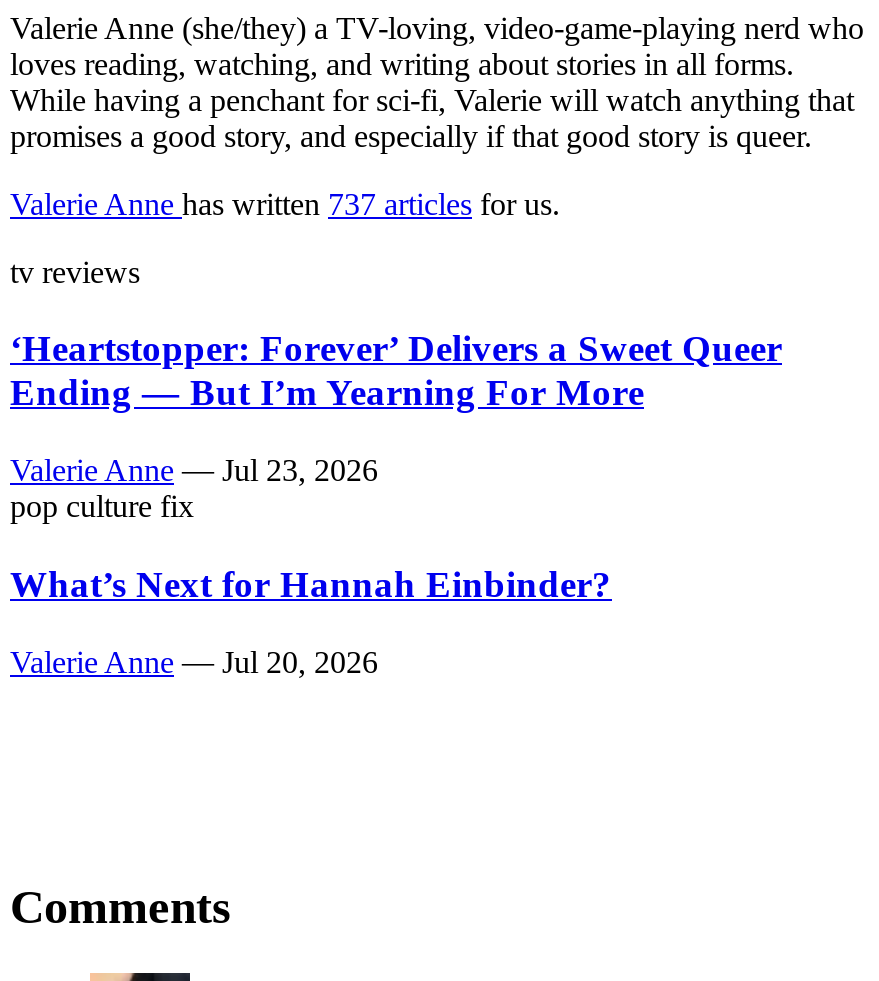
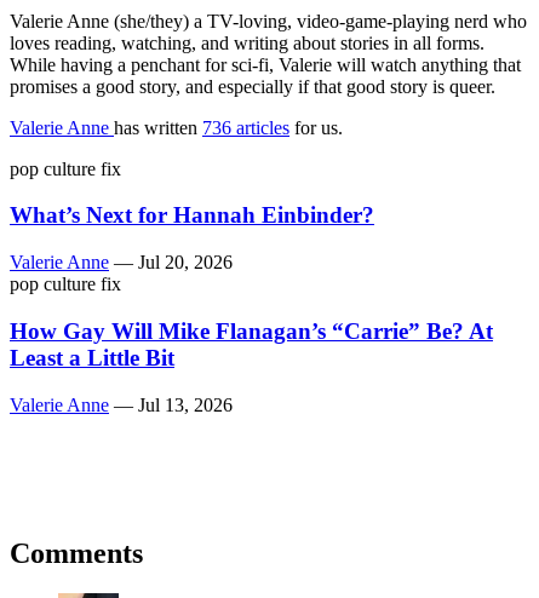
- Valerie Anne has written 737 articles for us.
- tv reviews
- ‘Heartstopper: Forever’ Delivers a Sweet Queer
- Ending — But I’m Yearning For More
- Valerie Anne — Jul 23, 2026
+ Valerie Anne has written 736 articles for us.

moved up: pop culture fix | What’s Next for Hannah Einbinder? | Valerie Anne — Jul 20, 2026

+ pop culture fix
+ How Gay Will Mike Flanagan’s “Carrie” Be? At
+ Least a Little Bit
+ Valerie Anne — Jul 13, 2026
